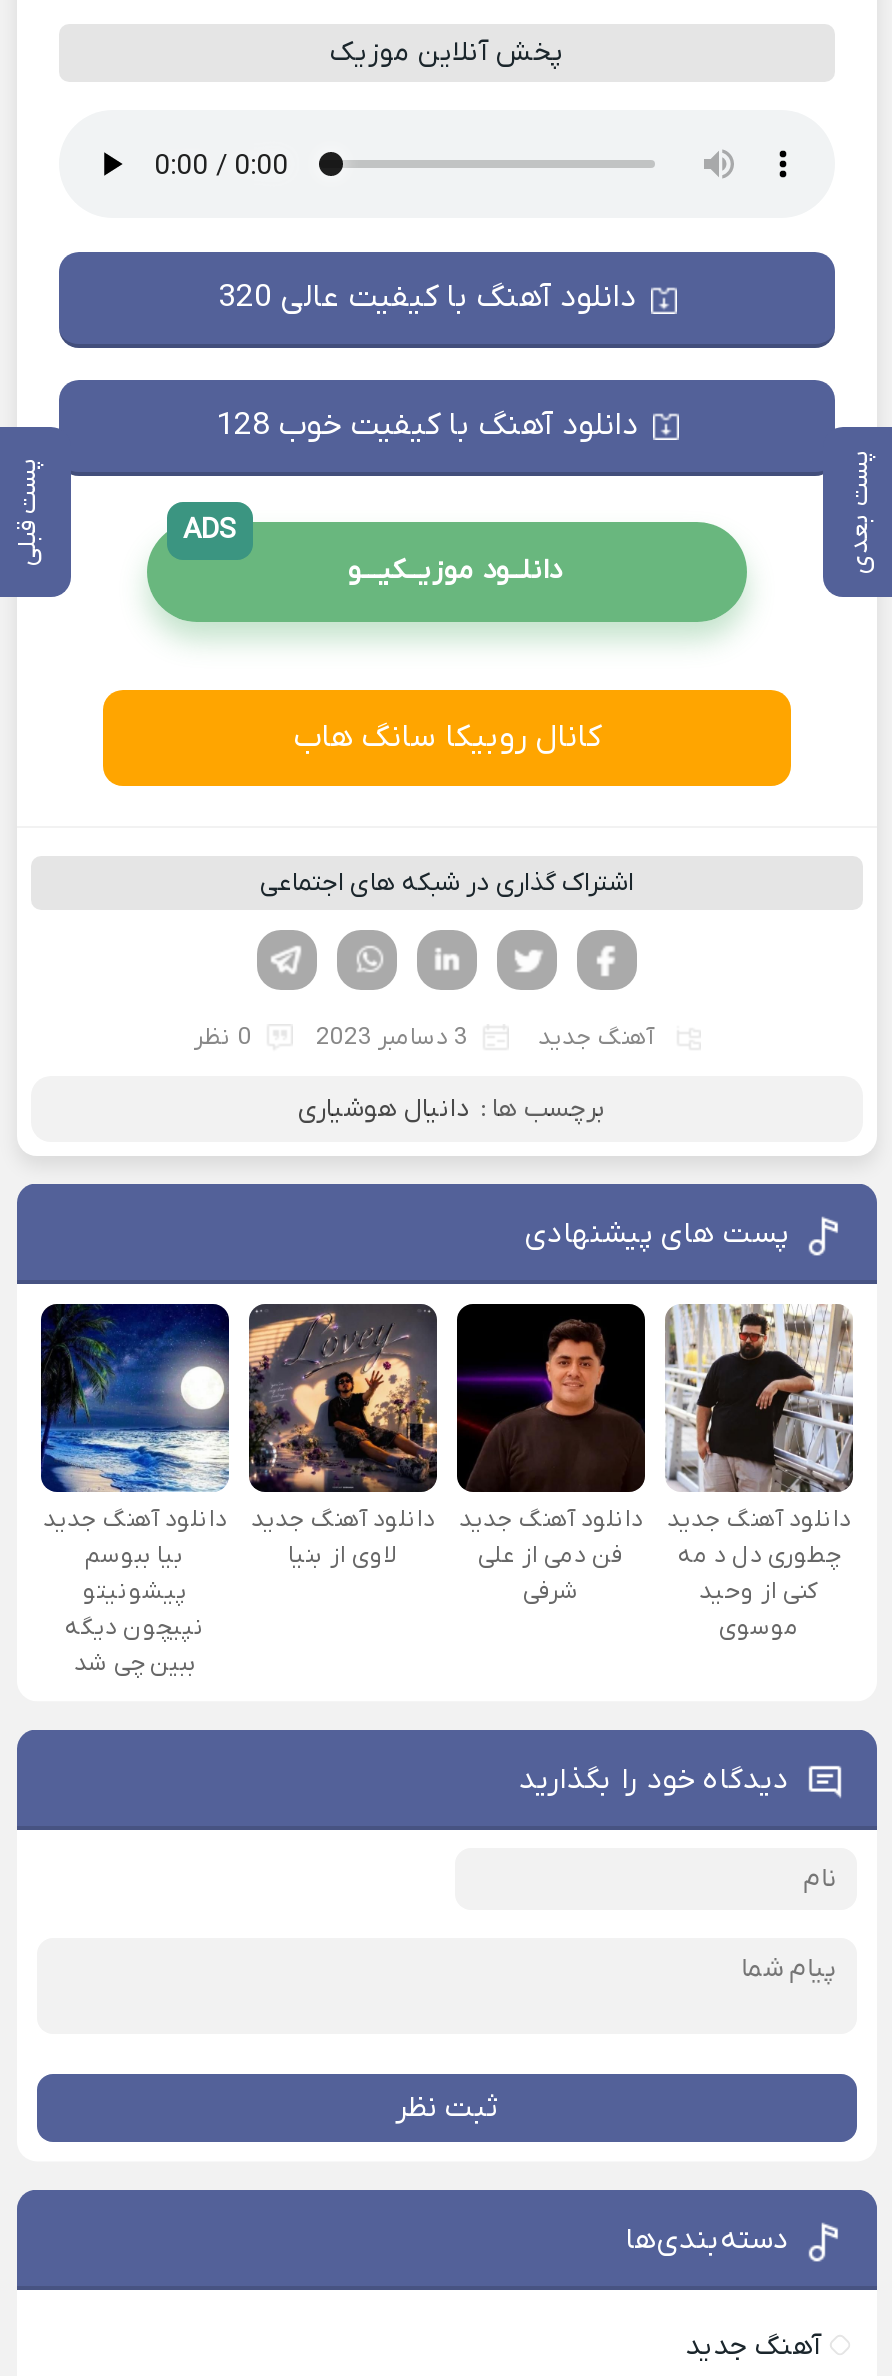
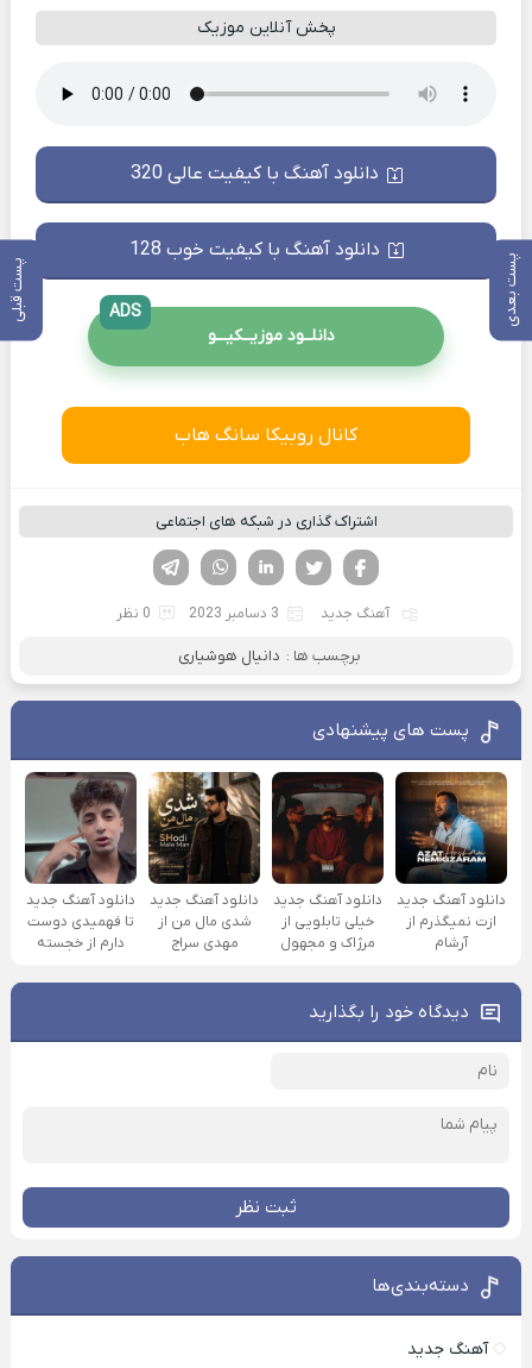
- [image]
- بیا ببوسم
- پیشونیتو
- نپیچون دیگه
- ببین چی شد
+ [image]
+ تا فهمیدی دوست
+ دارم از خجسته

- [image]
- لاوی از بنیا
+ [image]
+ شدی مال من از
+ مهدی سراج

- [image]
- فن دمی از علی
- شرفی
+ [image]
+ خیلی تابلویی از
+ مرژاک و مجهول

- [image]
- چطوری دل د مه
- کنی از وحید
- موسوی
+ [image]
+ ازت نمیگذرم از
+ آرشام
